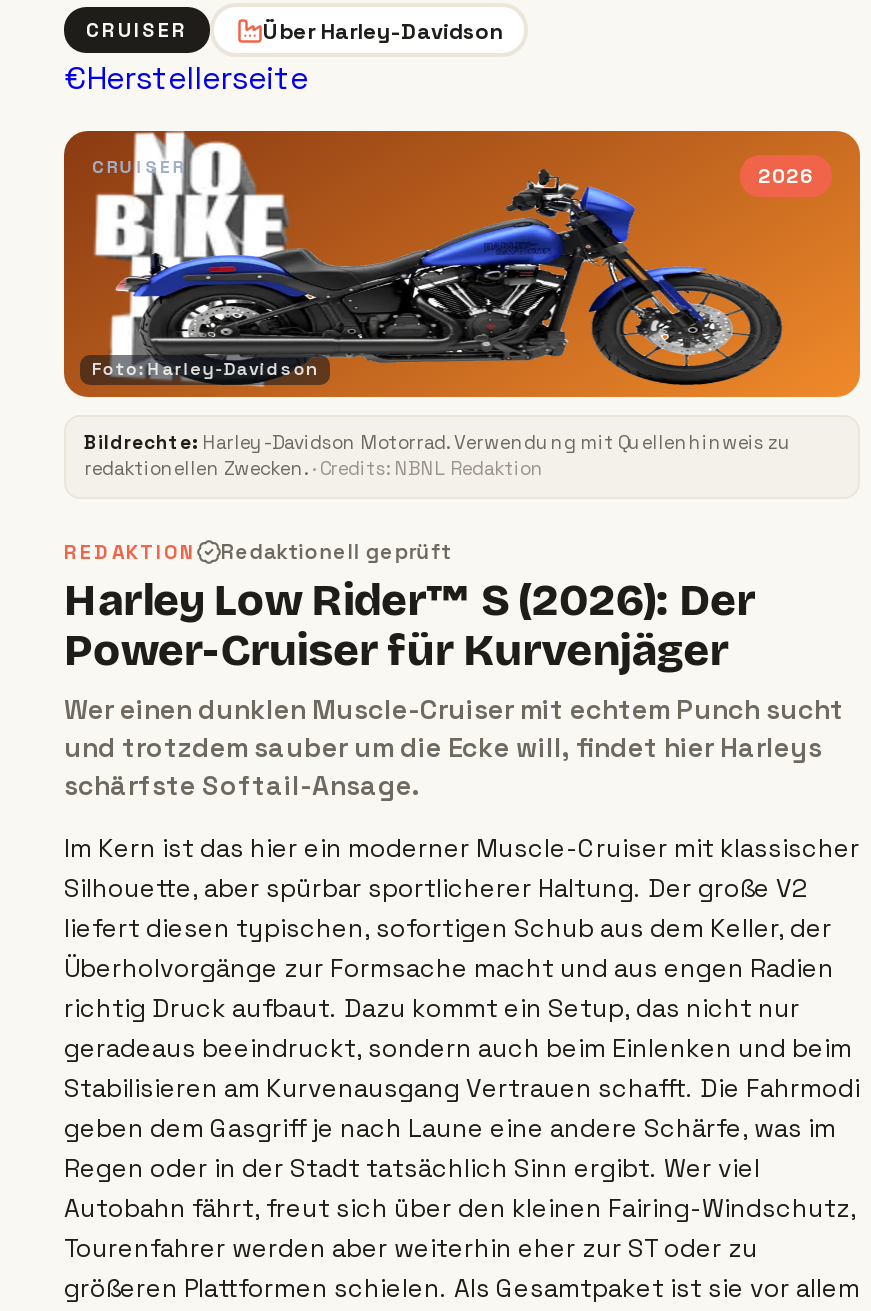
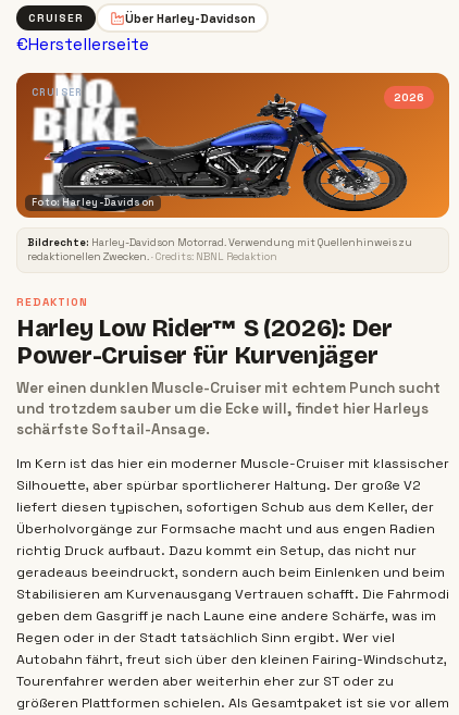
- Redaktionell geprüft
